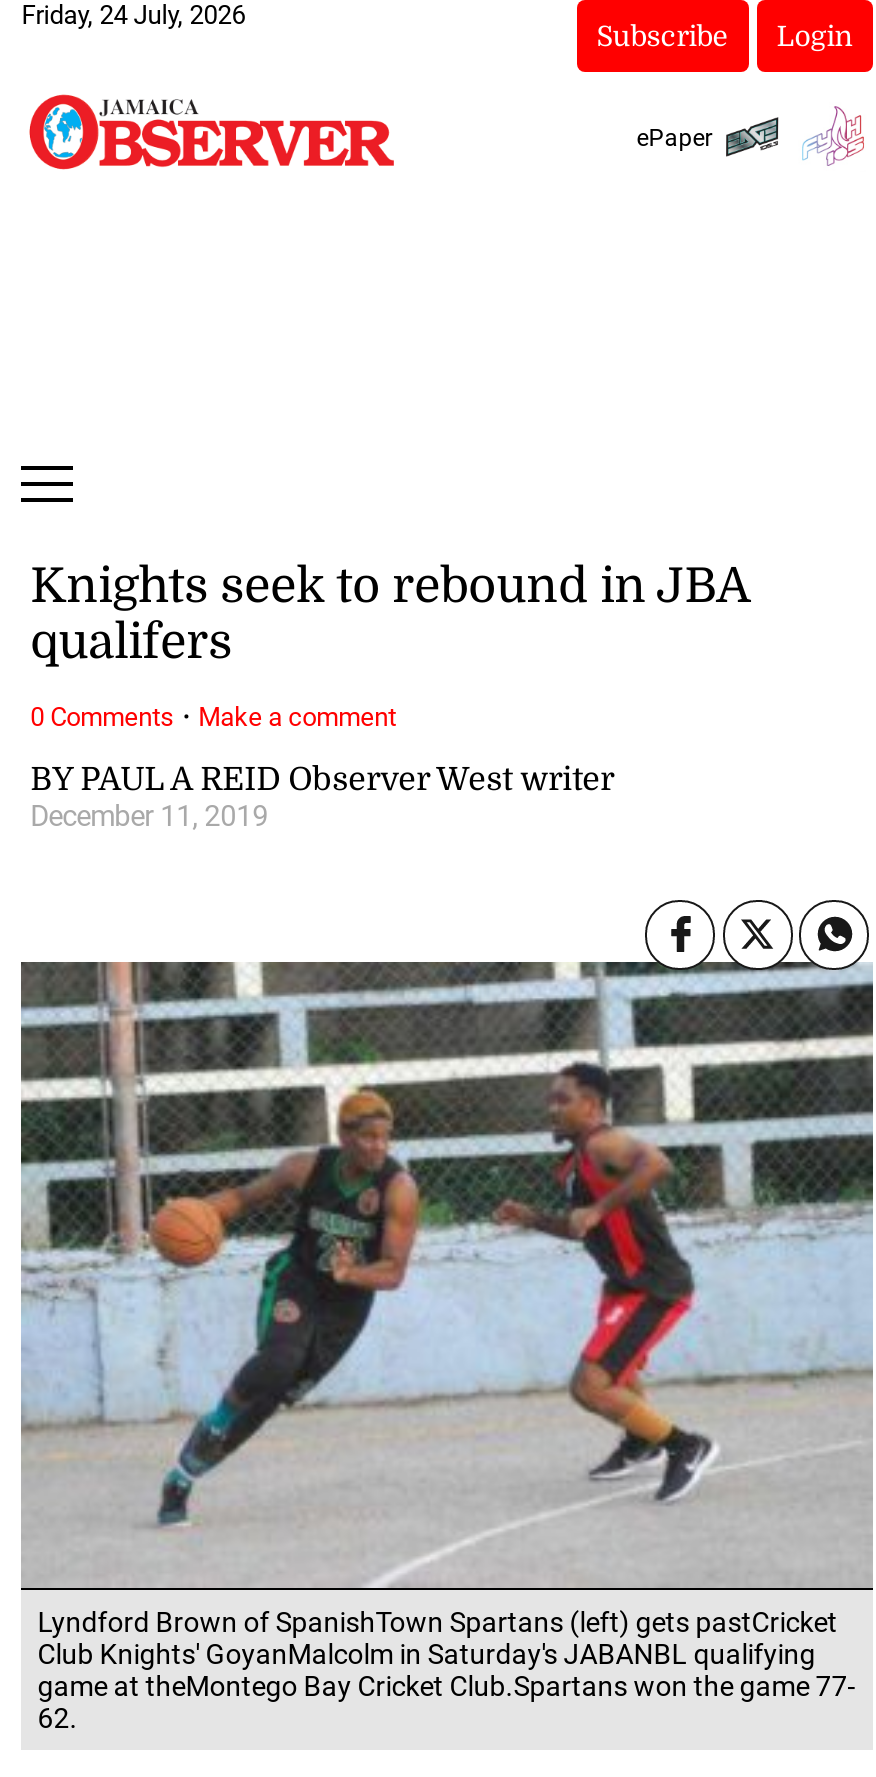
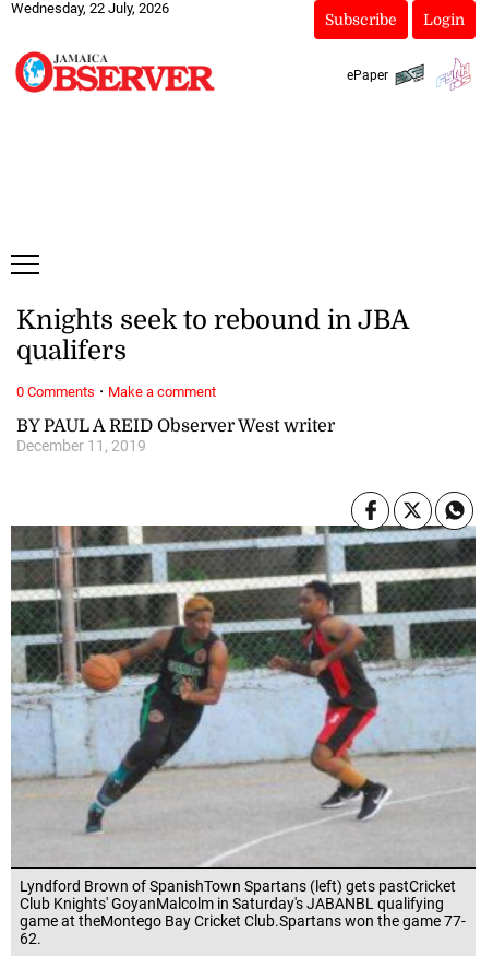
- Friday, 24 July, 2026
+ Wednesday, 22 July, 2026
